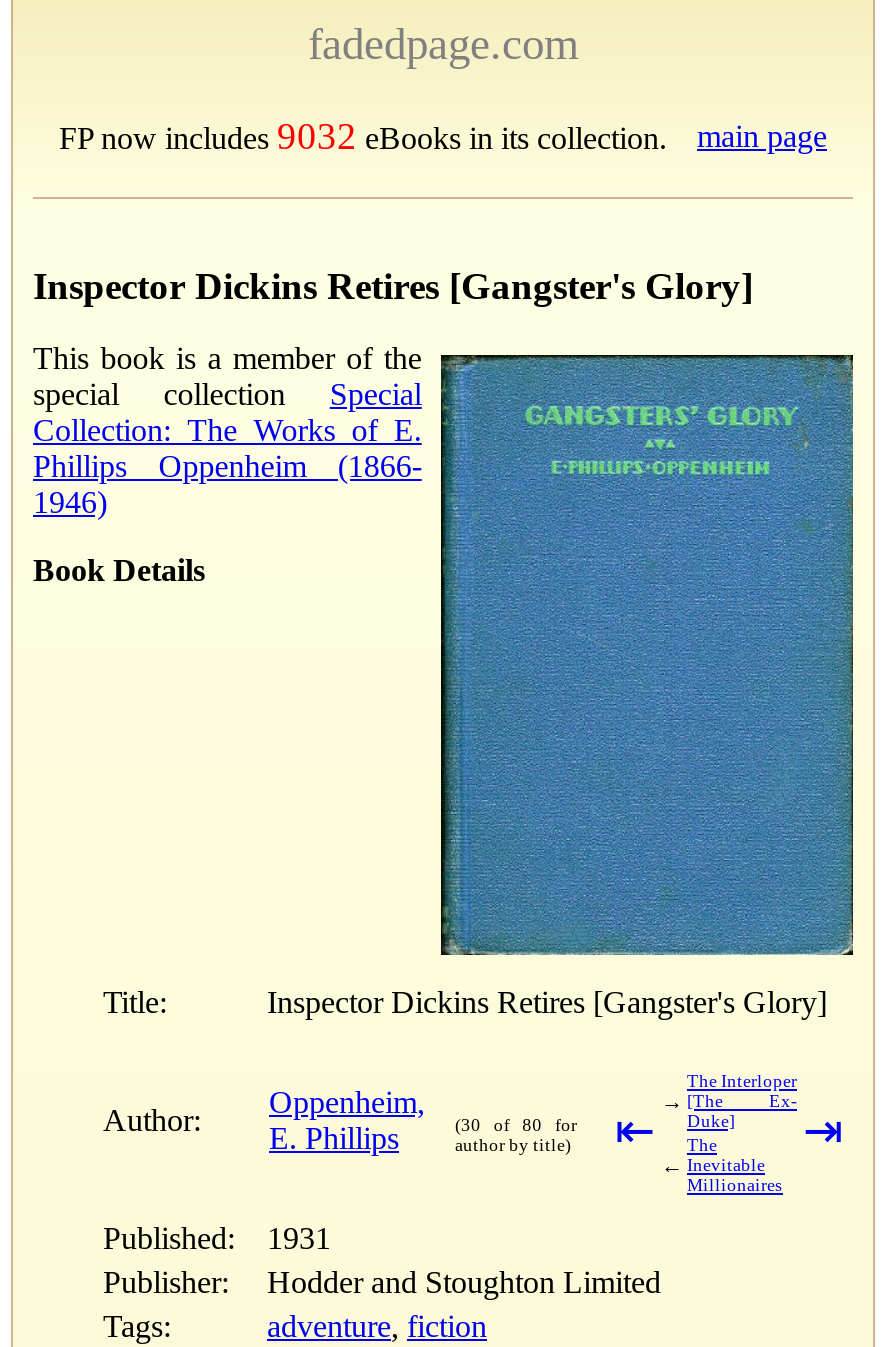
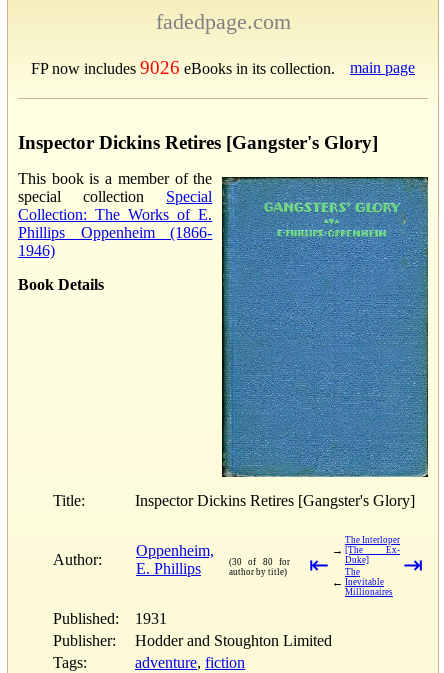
- FP now includes 9032 eBooks in its collection.
+ FP now includes 9026 eBooks in its collection.
